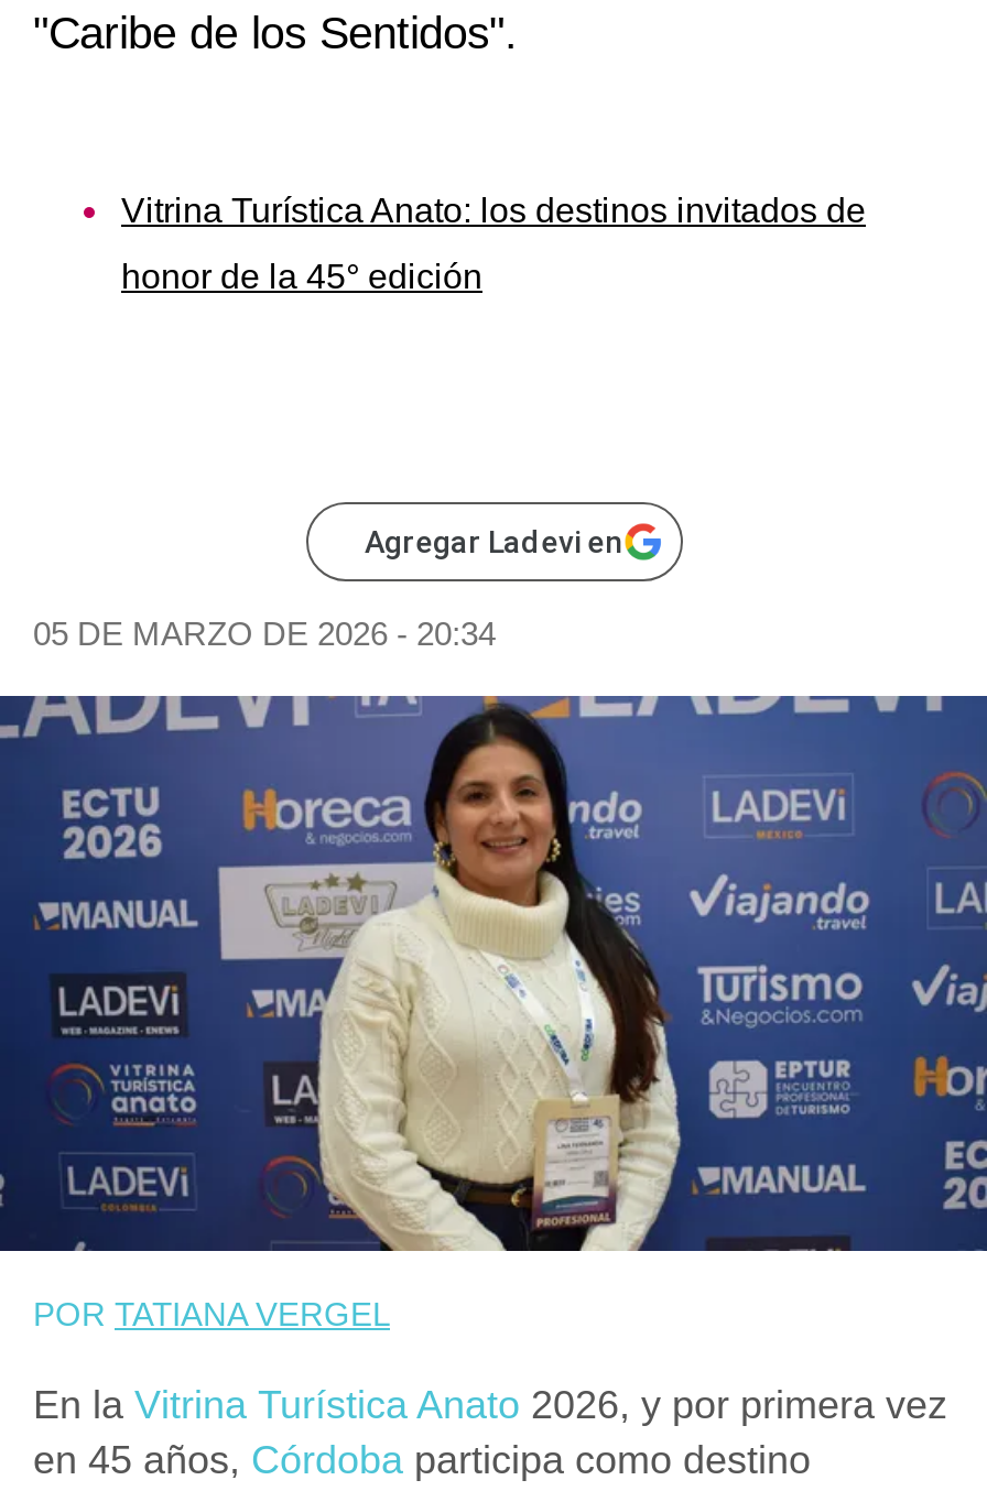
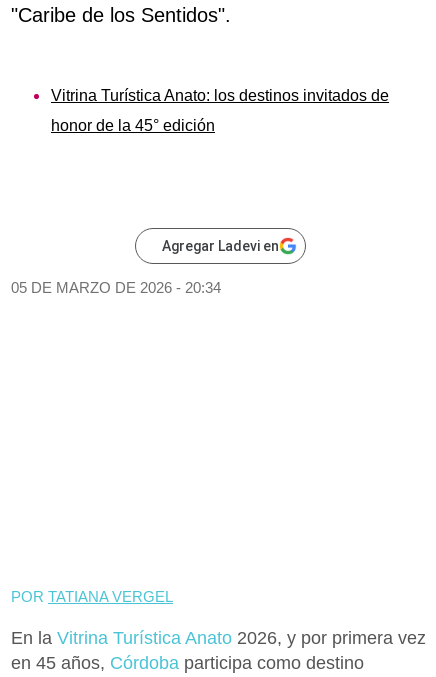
- [image]
